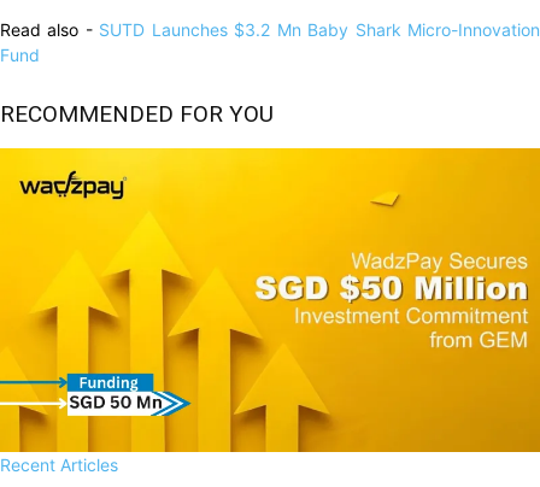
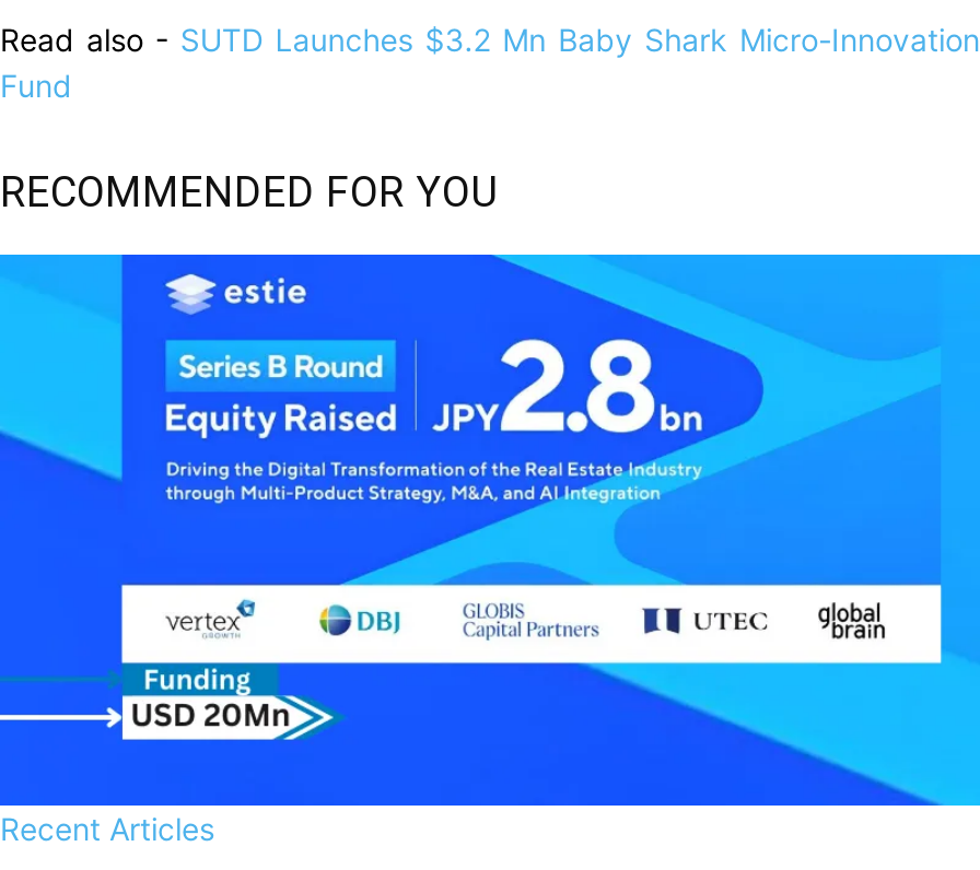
- [image]
+ [image]
